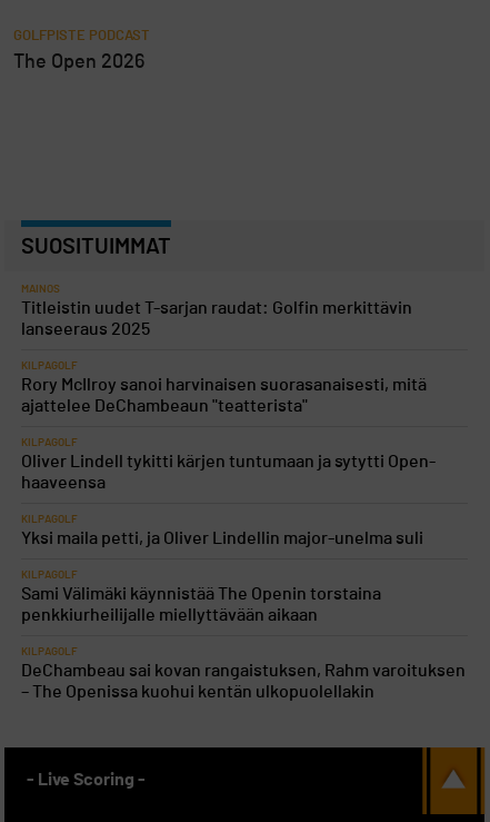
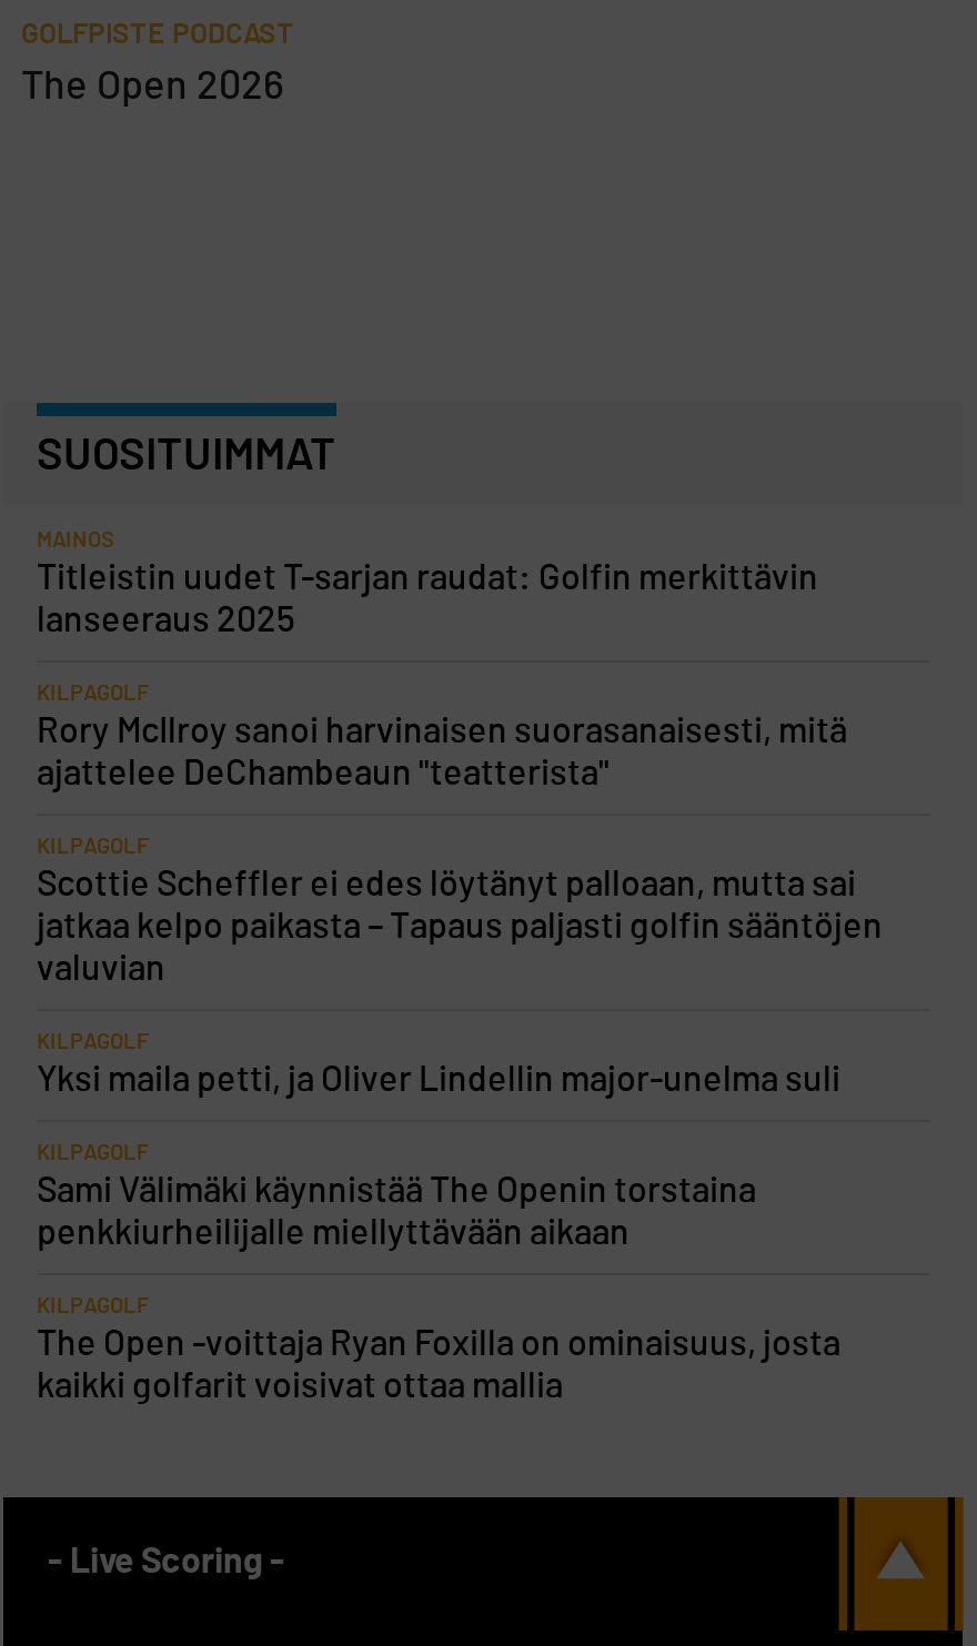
- Oliver Lindell tykitti kärjen tuntumaan ja sytytti Open-
- haaveensa
+ Scottie Scheffler ei edes löytänyt palloaan, mutta sai
+ jatkaa kelpo paikasta – Tapaus paljasti golfin sääntöjen
+ valuvian

- DeChambeau sai kovan rangaistuksen, Rahm varoituksen
- – The Openissa kuohui kentän ulkopuolellakin
+ The Open -voittaja Ryan Foxilla on ominaisuus, josta
+ kaikki golfarit voisivat ottaa mallia
